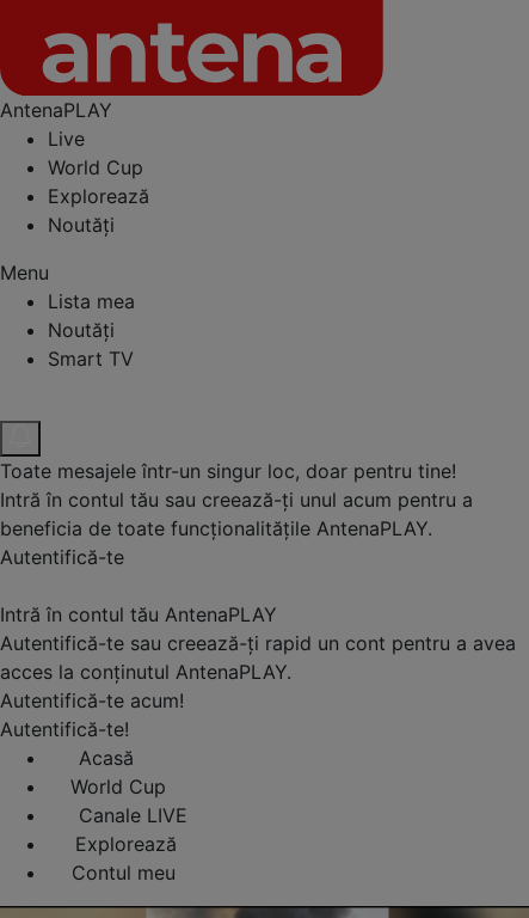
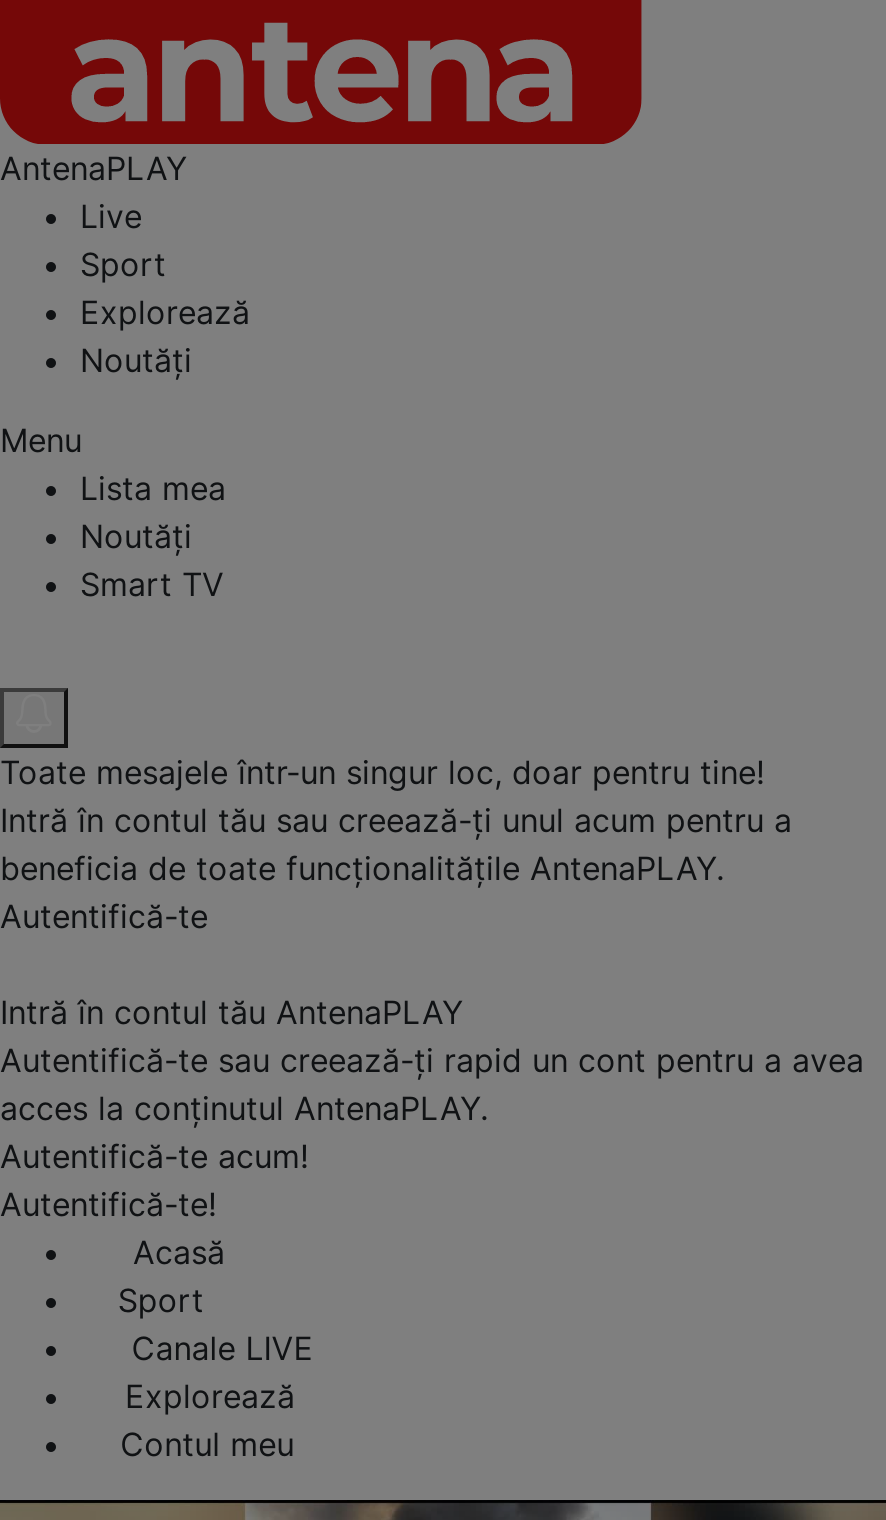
- World Cup
+ Sport

- World Cup
+ Sport
